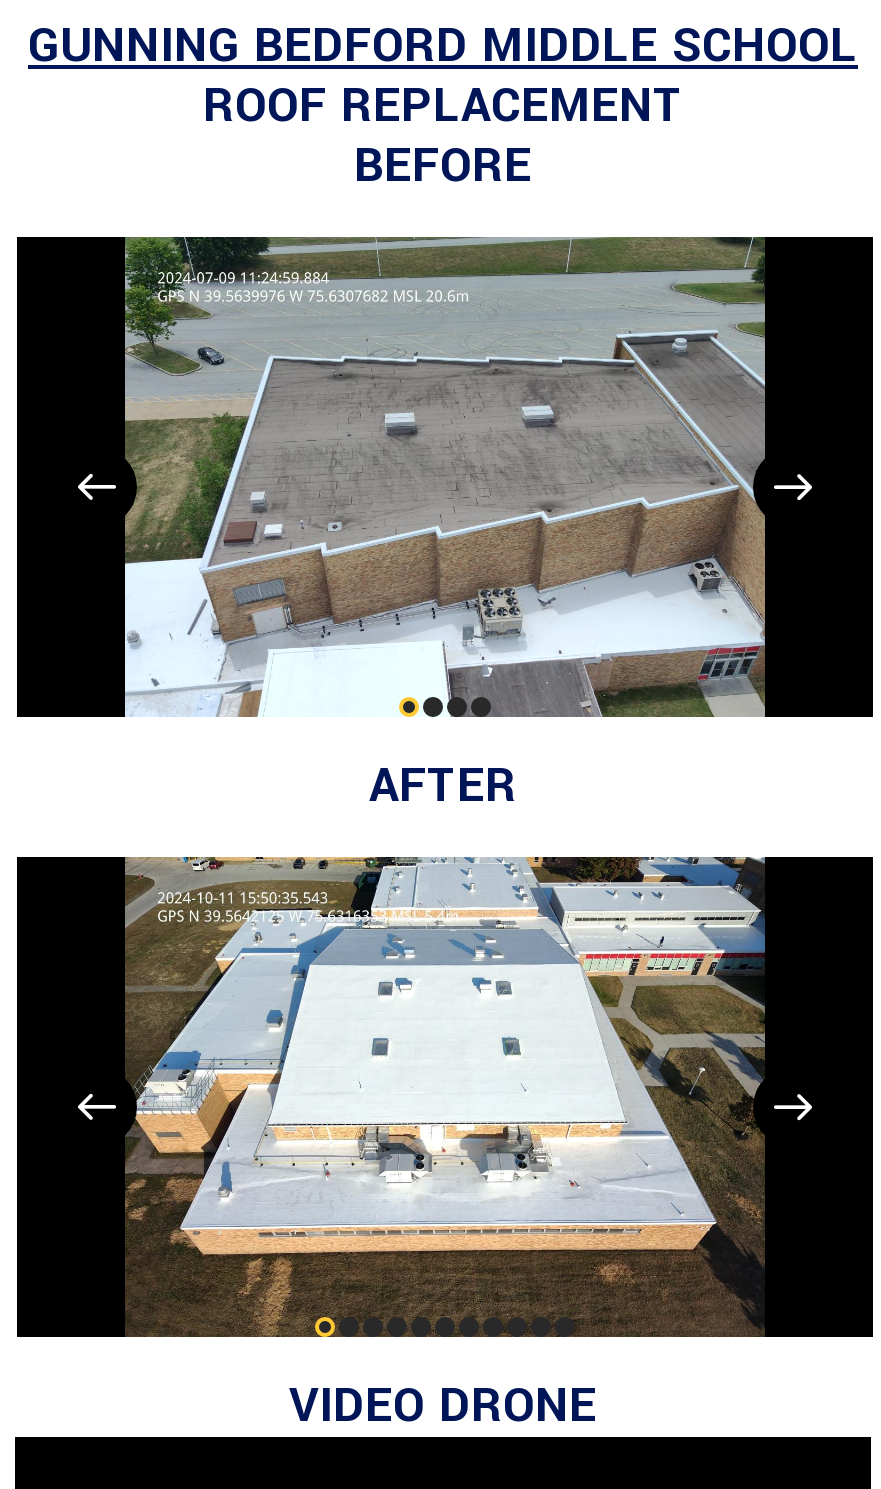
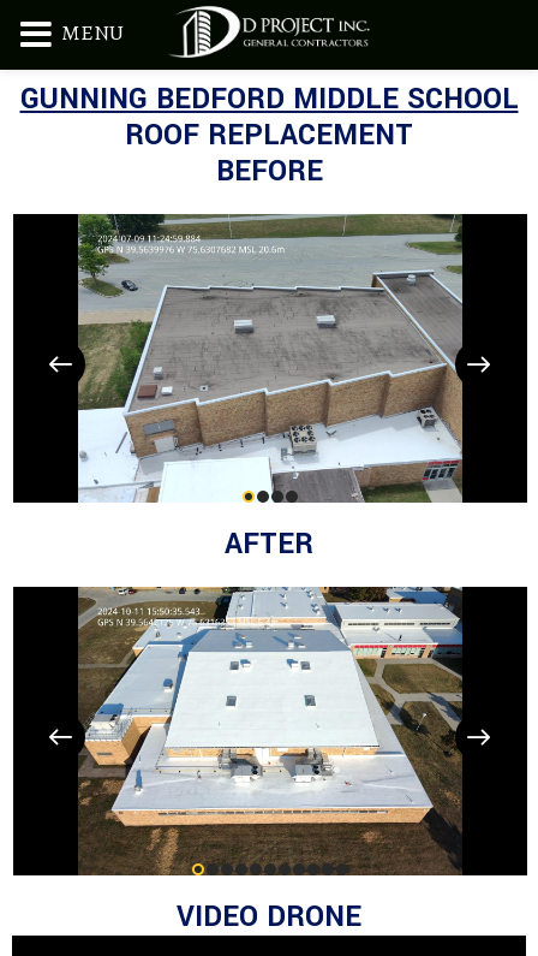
+ MENU
